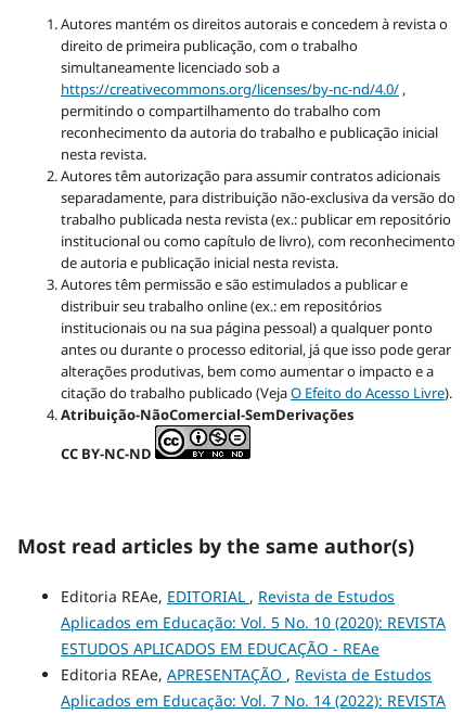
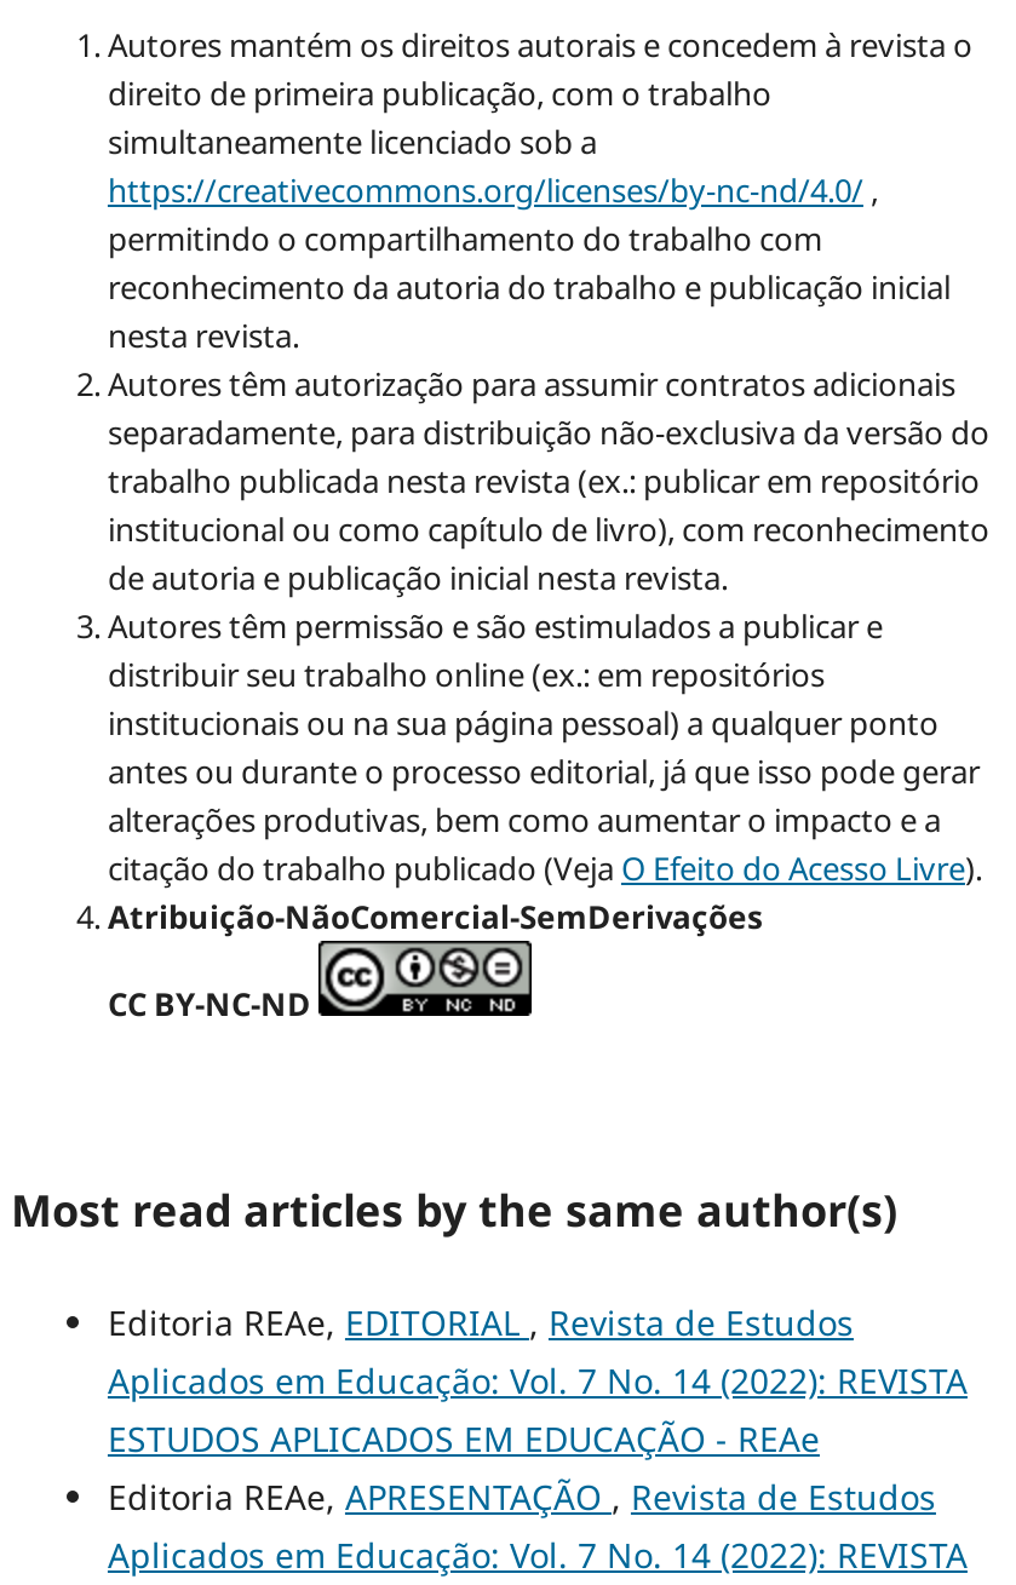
- Aplicados em Educação: Vol. 5 No. 10 (2020): REVISTA
+ Aplicados em Educação: Vol. 7 No. 14 (2022): REVISTA
